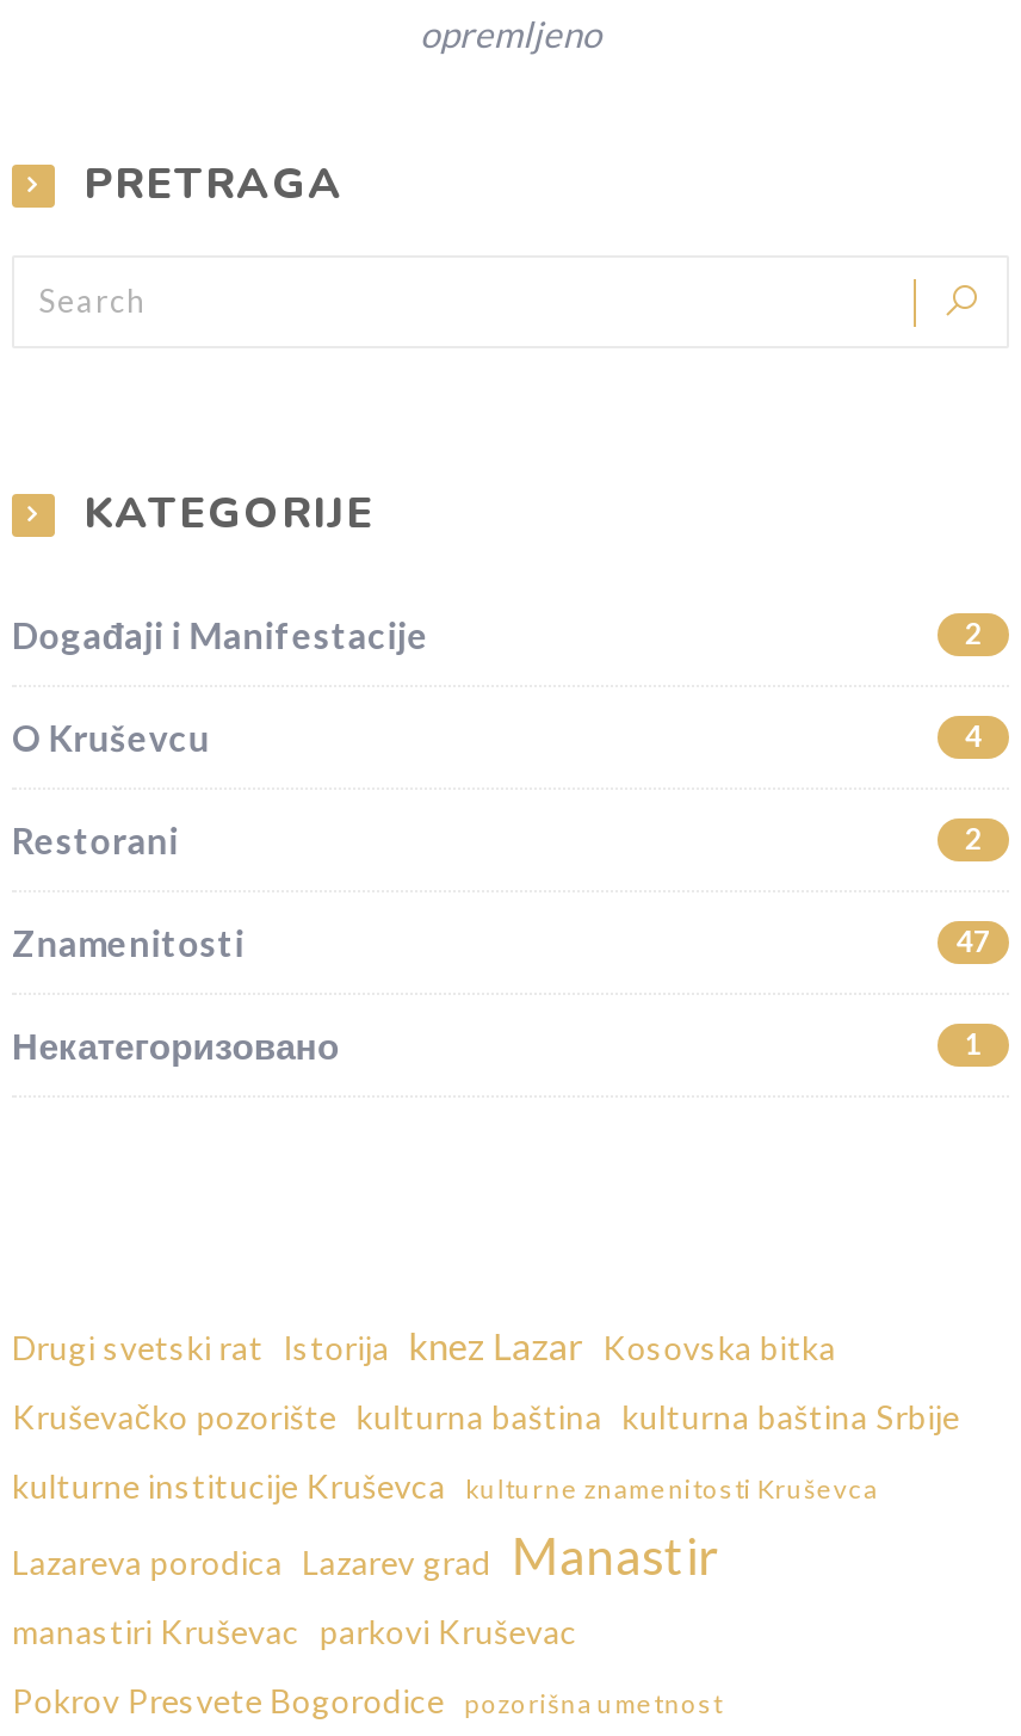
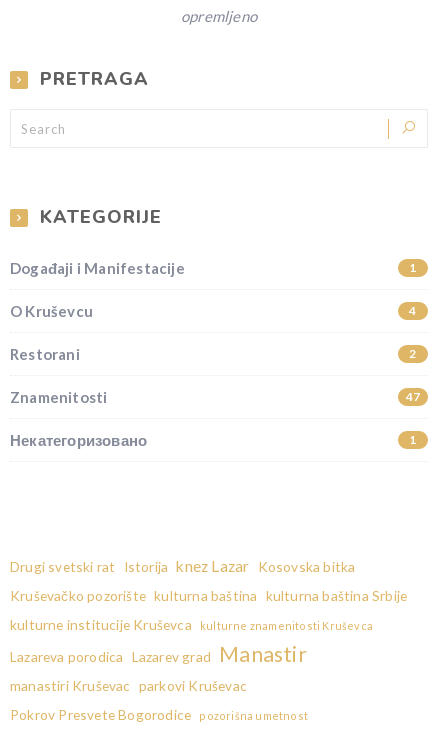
- 2
+ 1
